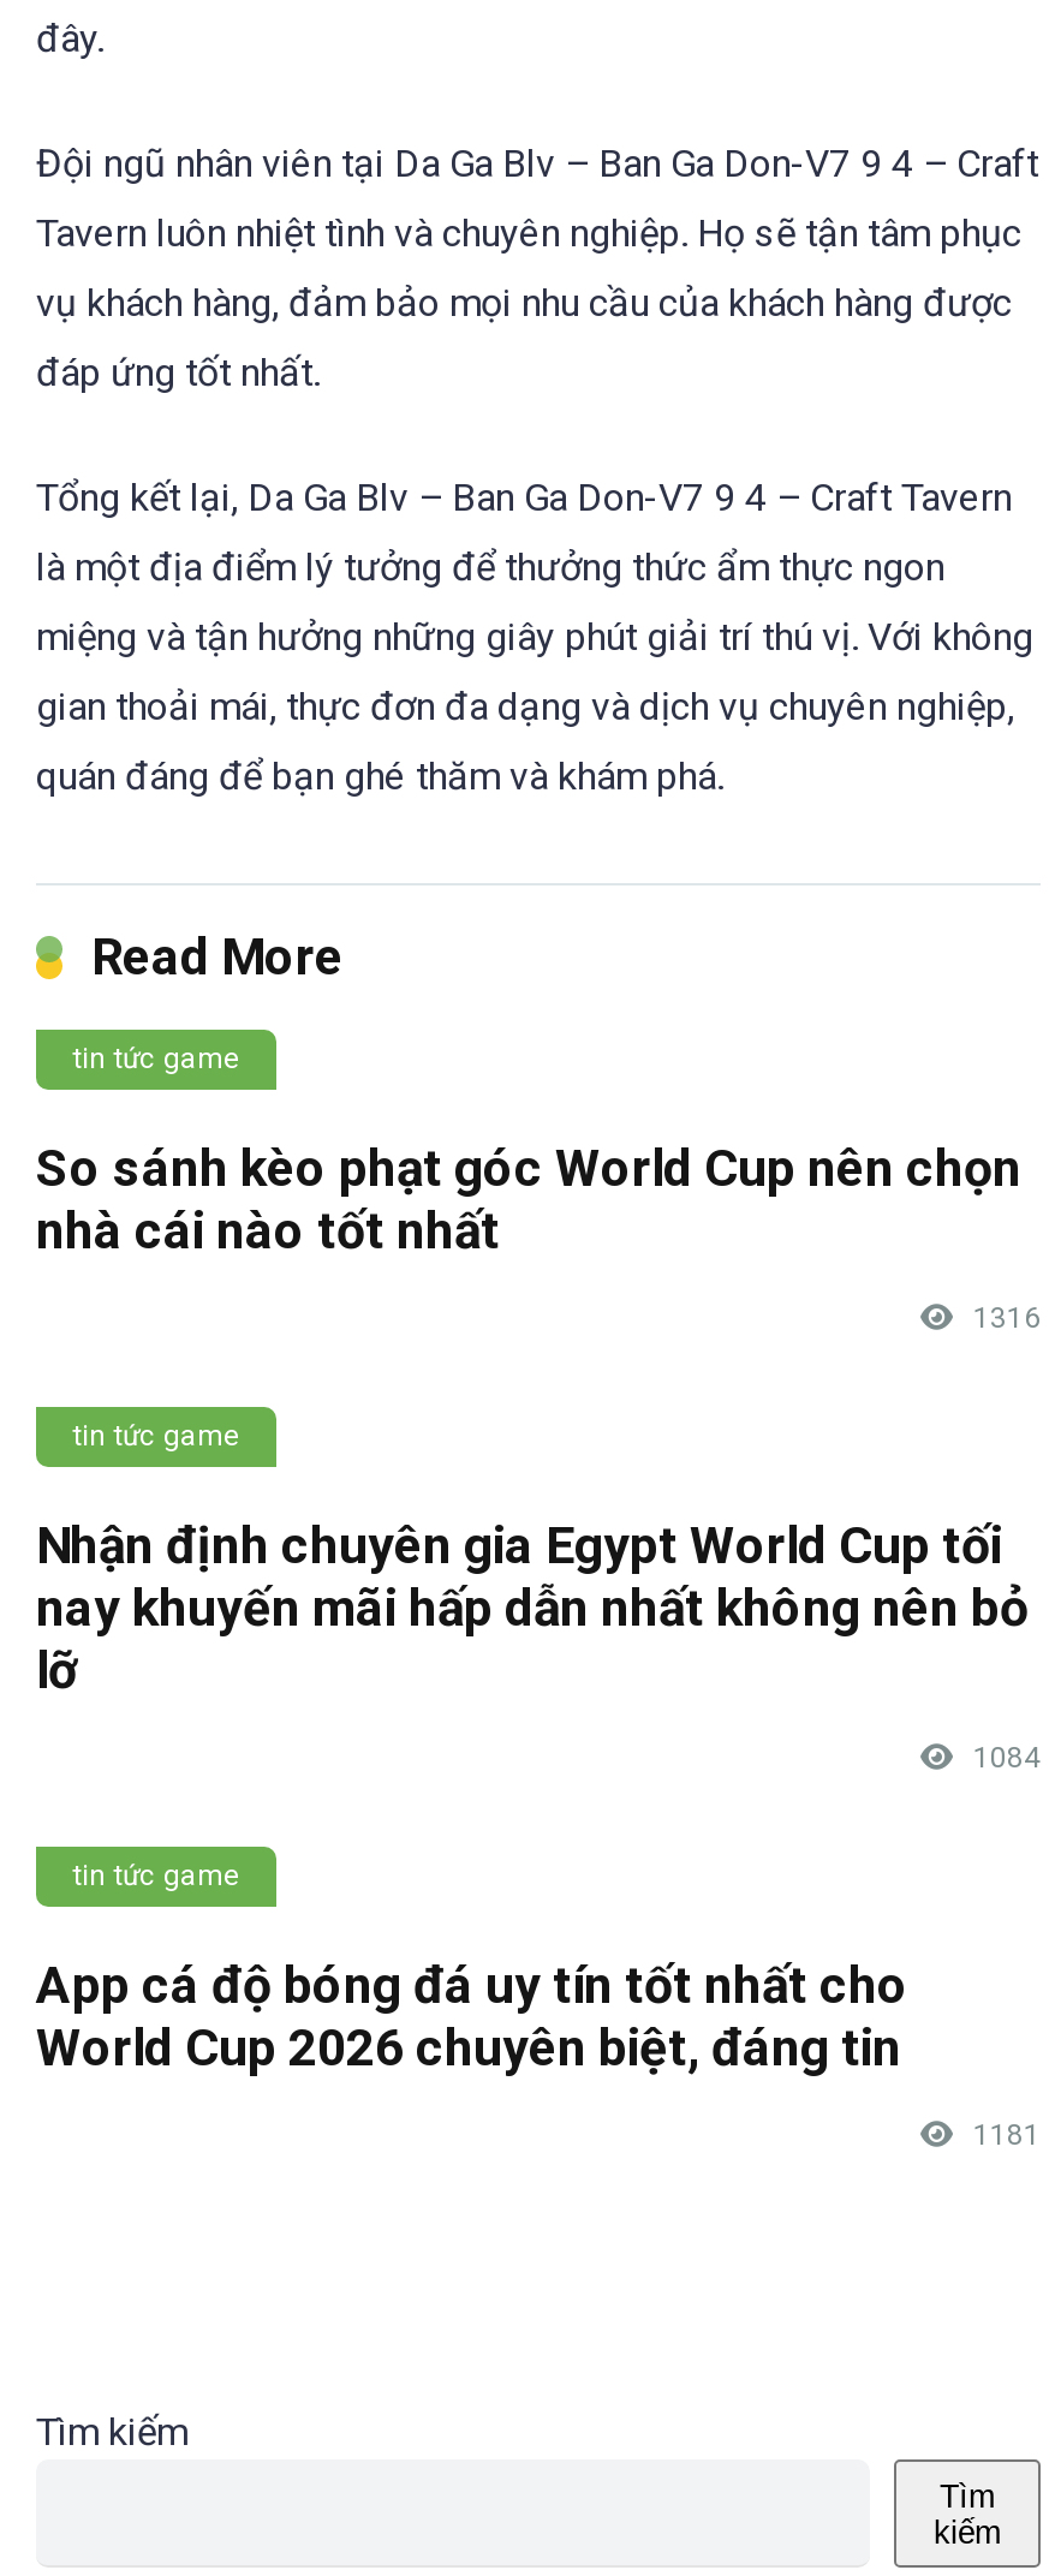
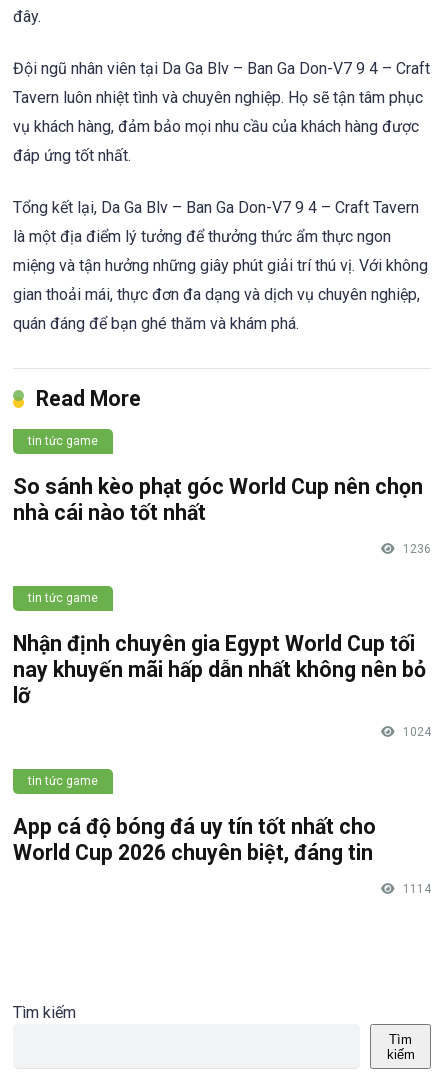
- 1316
+ 1236

- 1084
+ 1024

- 1181
+ 1114
